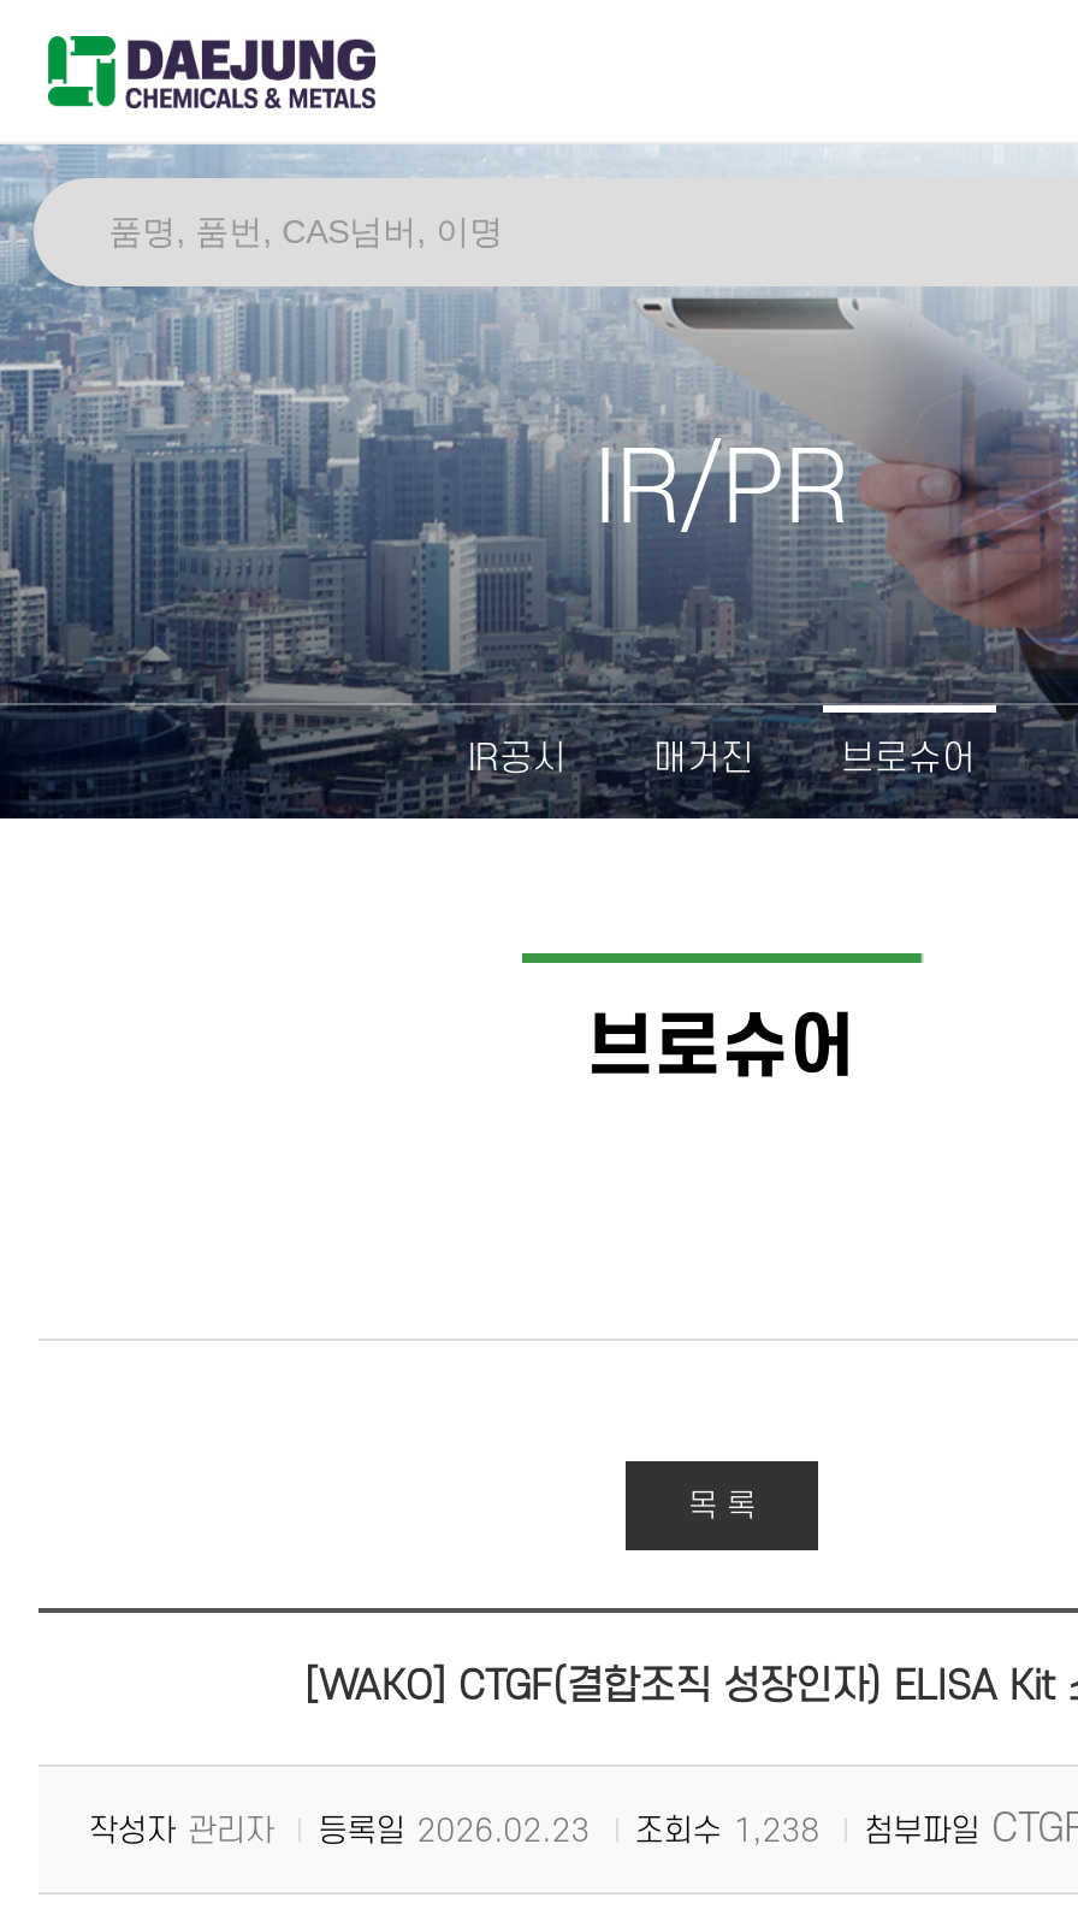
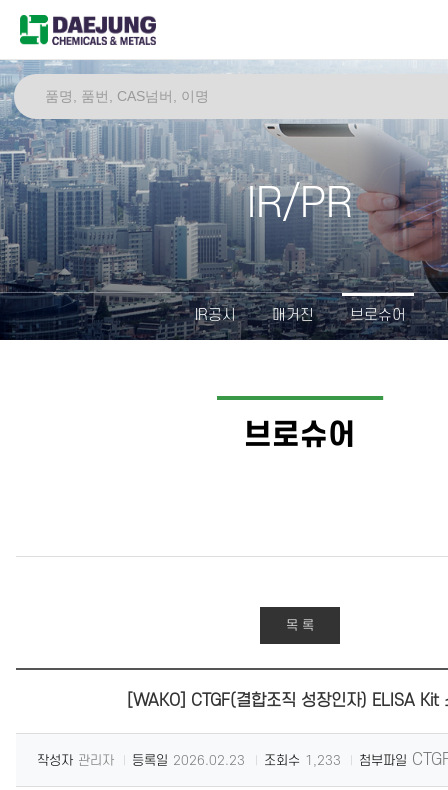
- 조회수 1,238
+ 조회수 1,233
